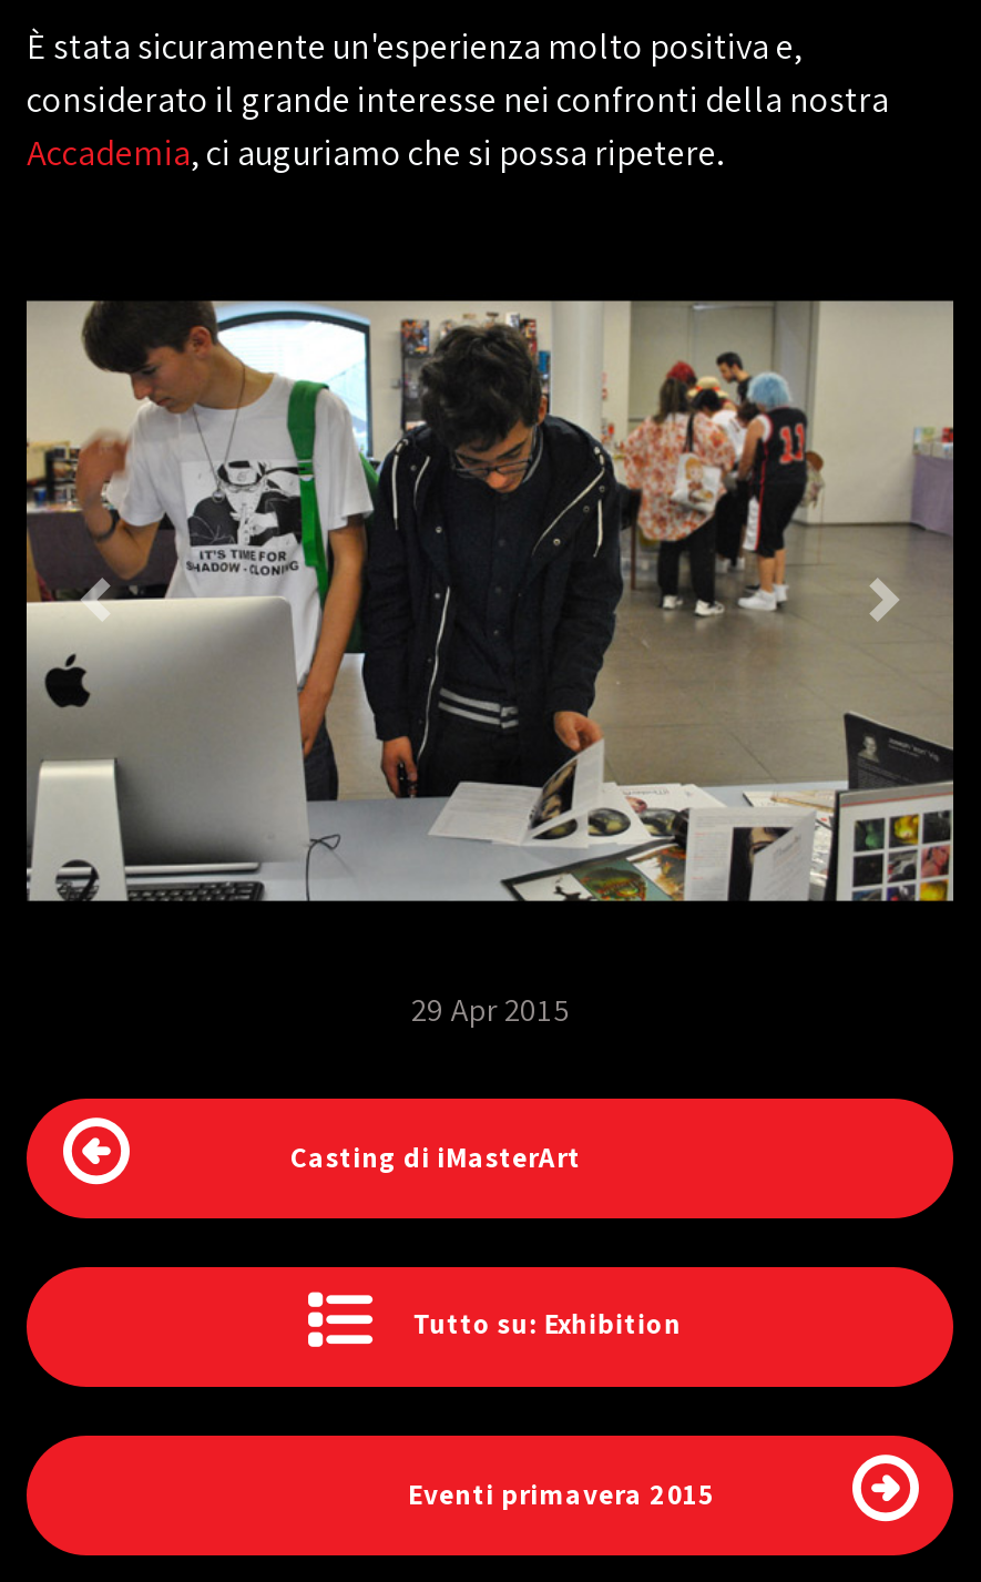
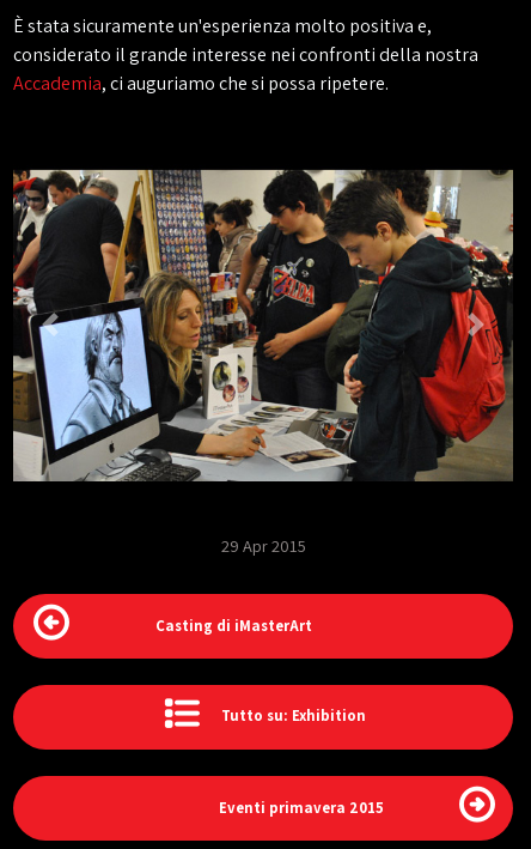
- [image]
+ [image]
